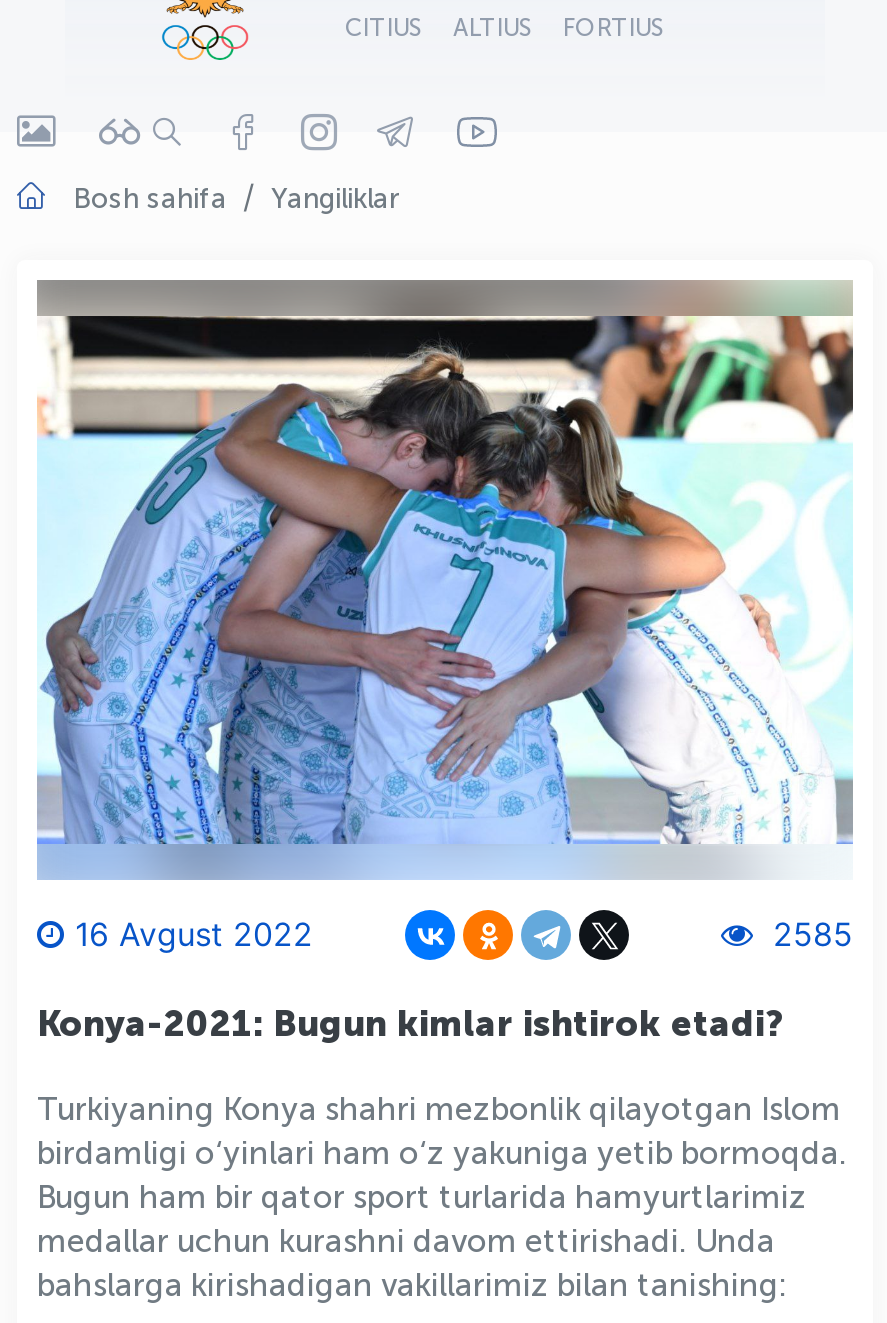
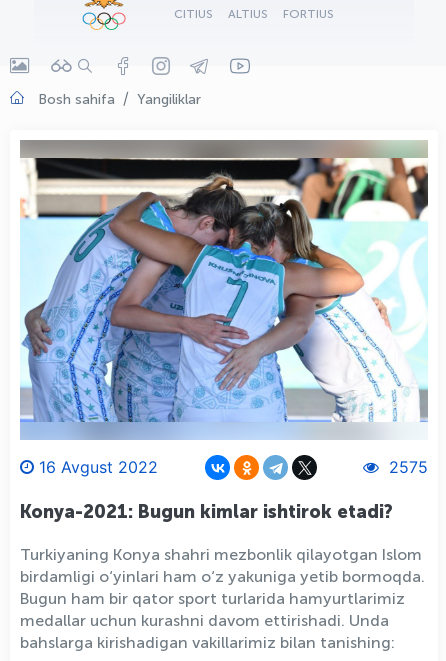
- 2585
+ 2575
